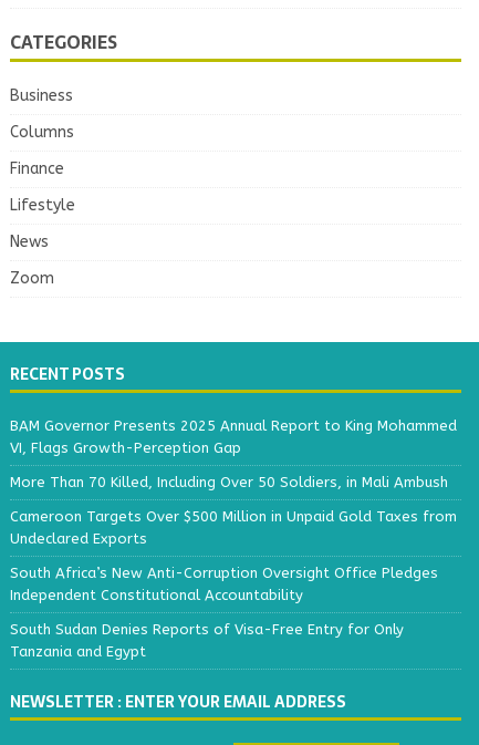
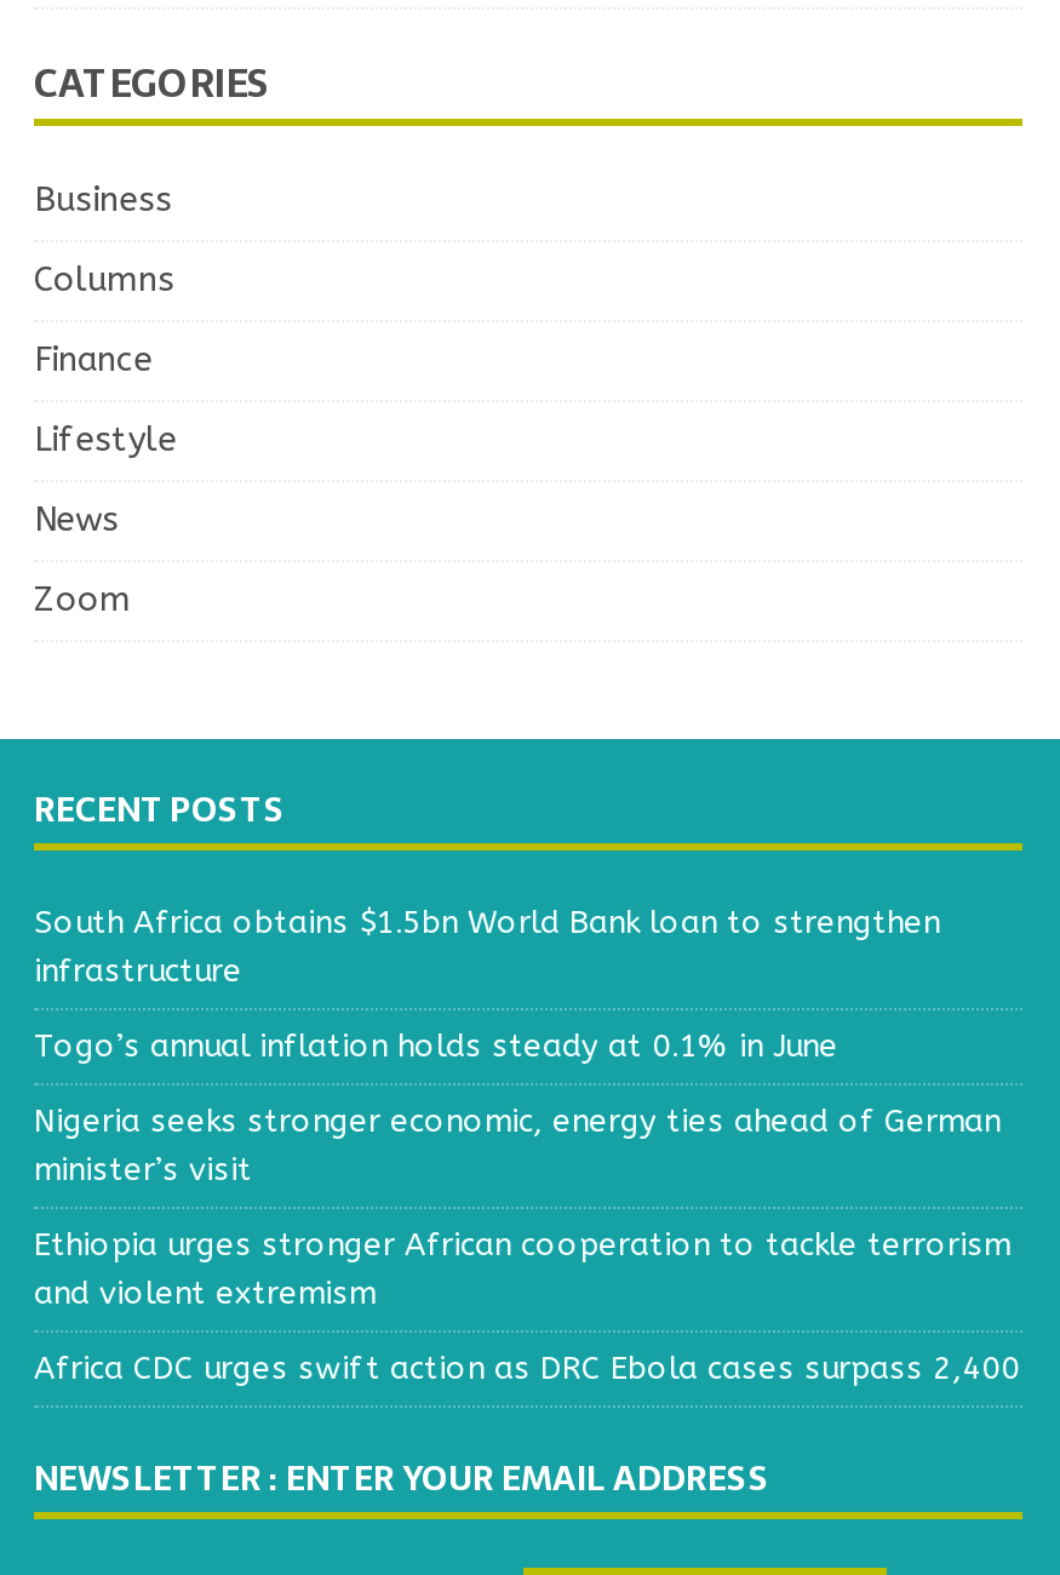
- BAM Governor Presents 2025 Annual Report to King Mohammed
- VI, Flags Growth-Perception Gap
+ South Africa obtains $1.5bn World Bank loan to strengthen
+ infrastructure

- More Than 70 Killed, Including Over 50 Soldiers, in Mali Ambush
+ Togo’s annual inflation holds steady at 0.1% in June

- Cameroon Targets Over $500 Million in Unpaid Gold Taxes from
- Undeclared Exports
+ Nigeria seeks stronger economic, energy ties ahead of German
+ minister’s visit

- South Africa’s New Anti-Corruption Oversight Office Pledges
- Independent Constitutional Accountability
+ Ethiopia urges stronger African cooperation to tackle terrorism
+ and violent extremism

- South Sudan Denies Reports of Visa-Free Entry for Only
- Tanzania and Egypt
+ Africa CDC urges swift action as DRC Ebola cases surpass 2,400
